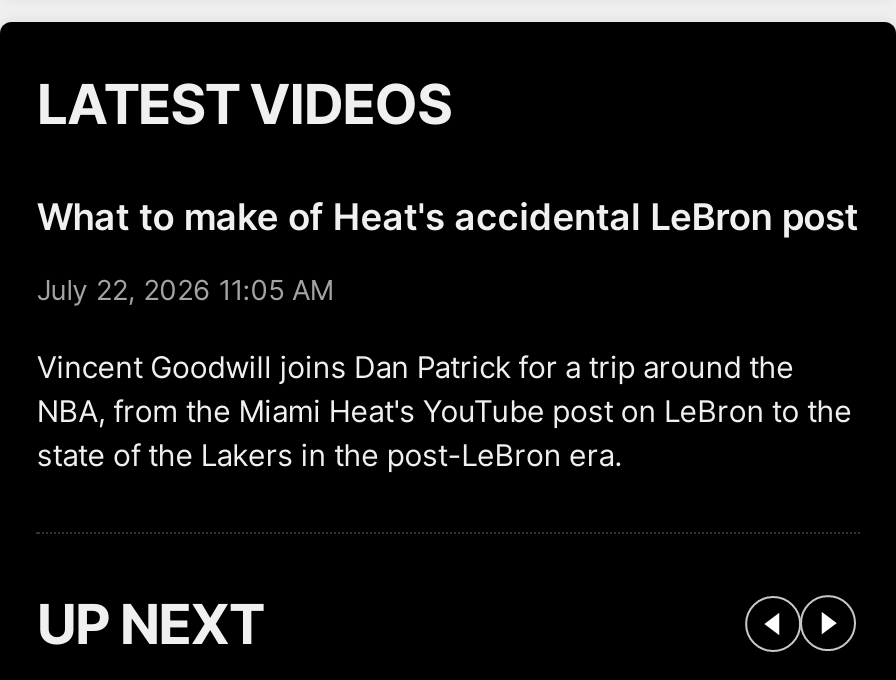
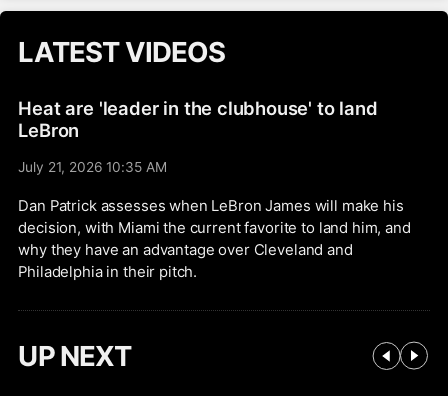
- What to make of Heat's accidental LeBron post
+ Heat are 'leader in the clubhouse' to land
+ LeBron

- July 22, 2026 11:05 AM
+ July 21, 2026 10:35 AM

- Vincent Goodwill joins Dan Patrick for a trip around the
- NBA, from the Miami Heat's YouTube post on LeBron to the
- state of the Lakers in the post-LeBron era.
+ Dan Patrick assesses when LeBron James will make his
+ decision, with Miami the current favorite to land him, and
+ why they have an advantage over Cleveland and
+ Philadelphia in their pitch.
